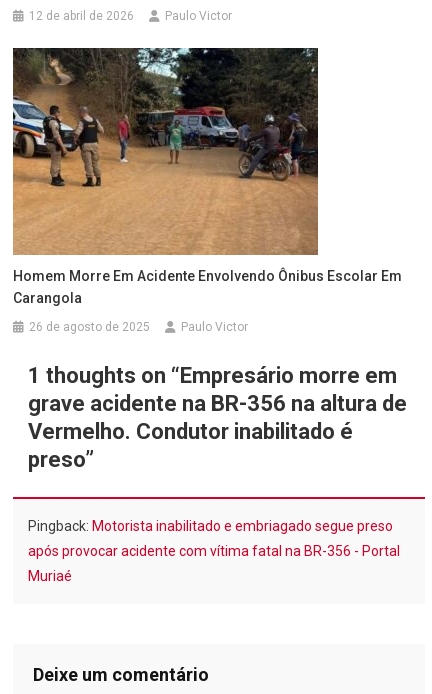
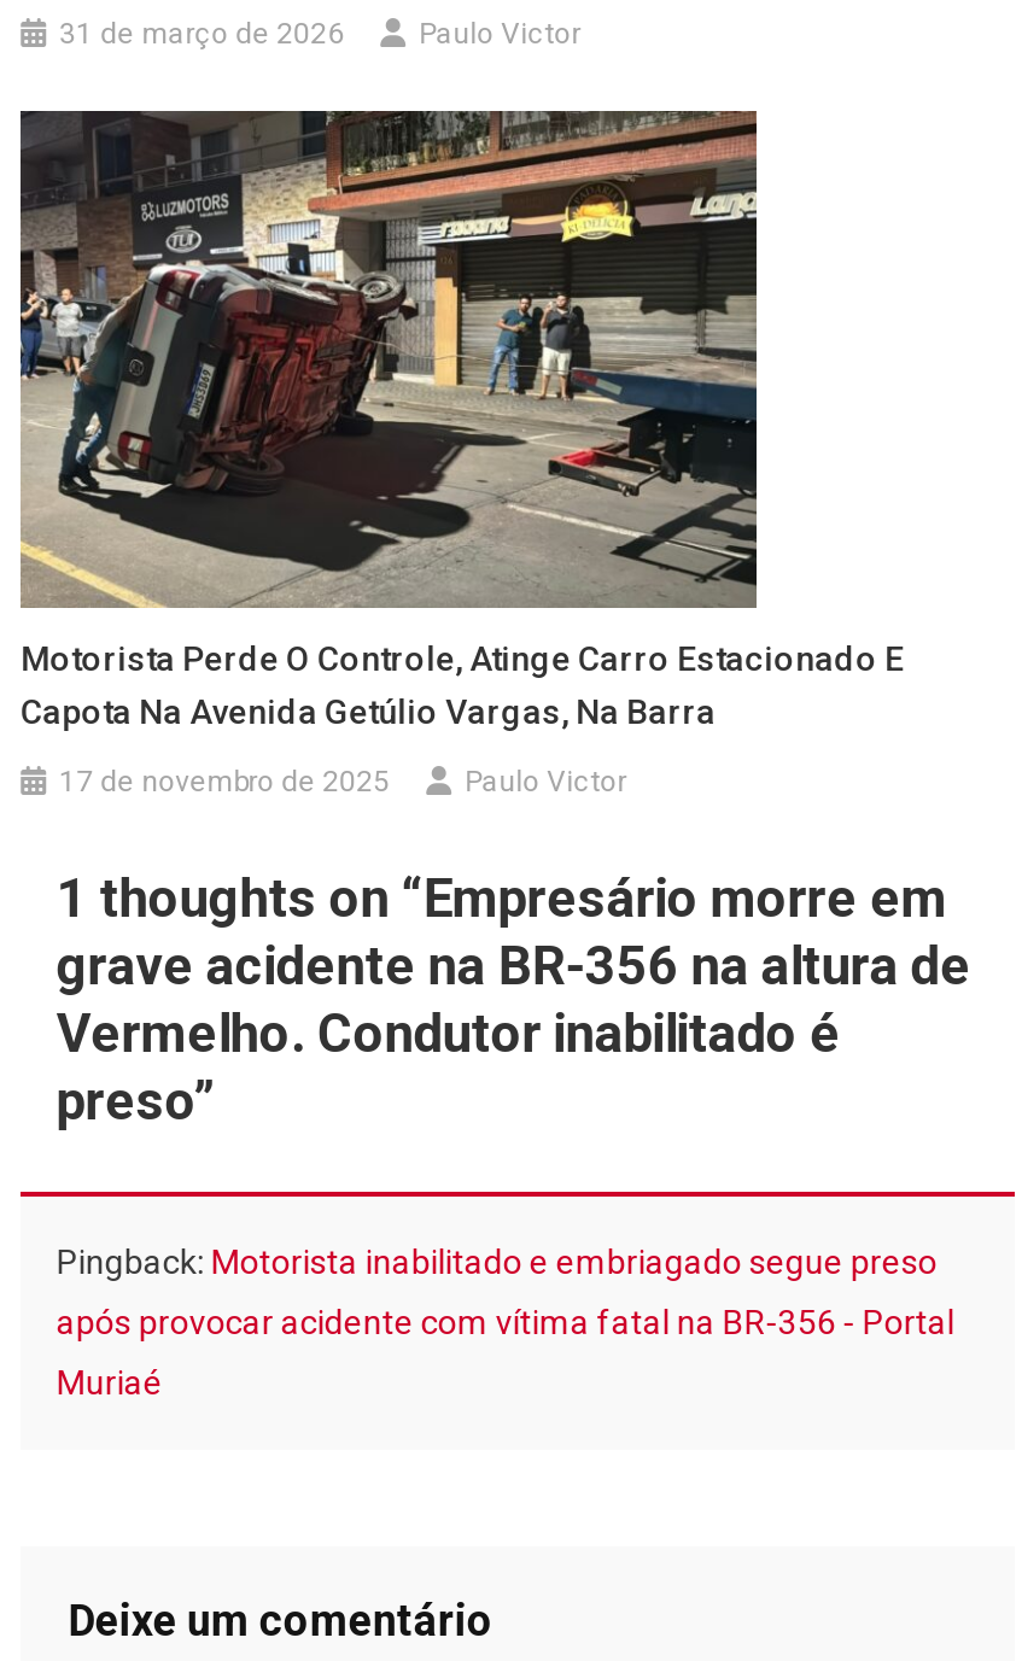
- 12 de abril de 2026
+ 31 de março de 2026

- [image]
- Homem Morre Em Acidente Envolvendo Ônibus Escolar Em
- Carangola
+ [image]
+ Motorista Perde O Controle, Atinge Carro Estacionado E
+ Capota Na Avenida Getúlio Vargas, Na Barra

- 26 de agosto de 2025
+ 17 de novembro de 2025
